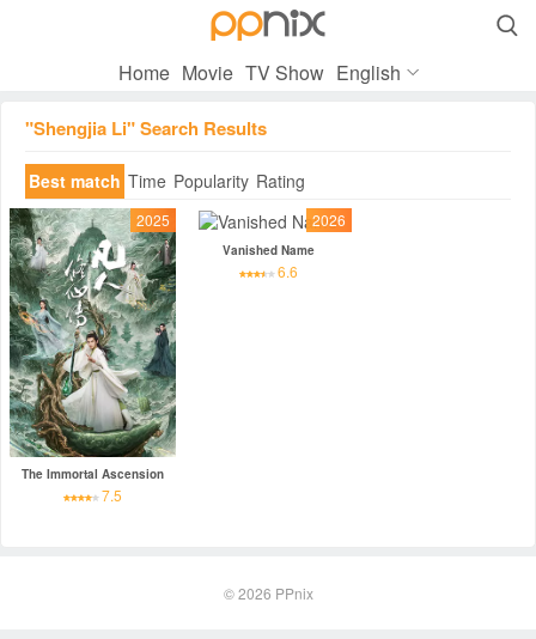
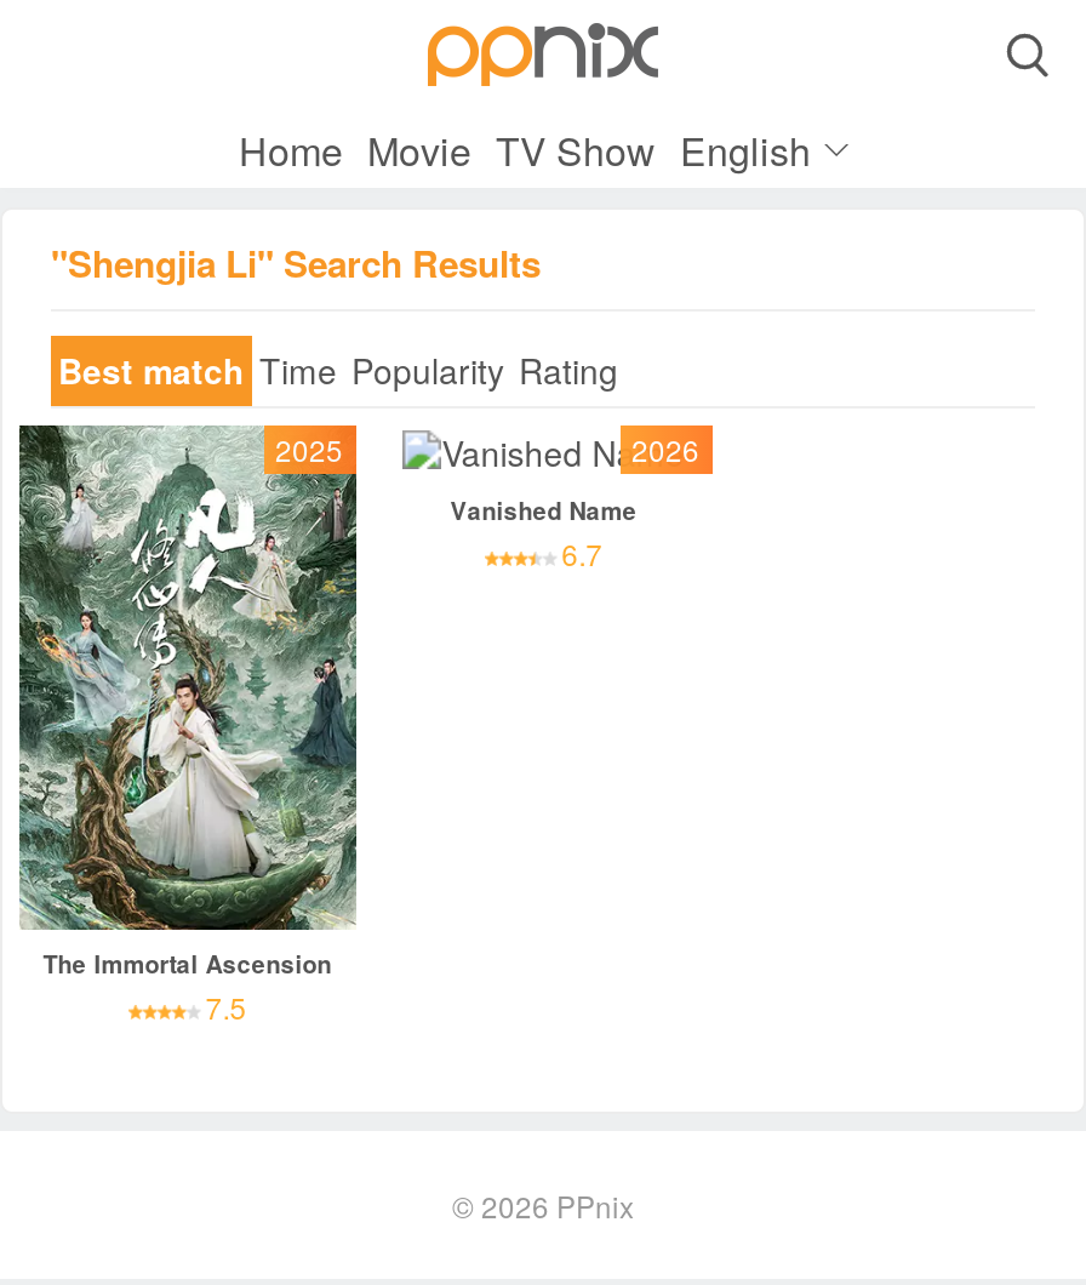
- 6.6
+ 6.7
